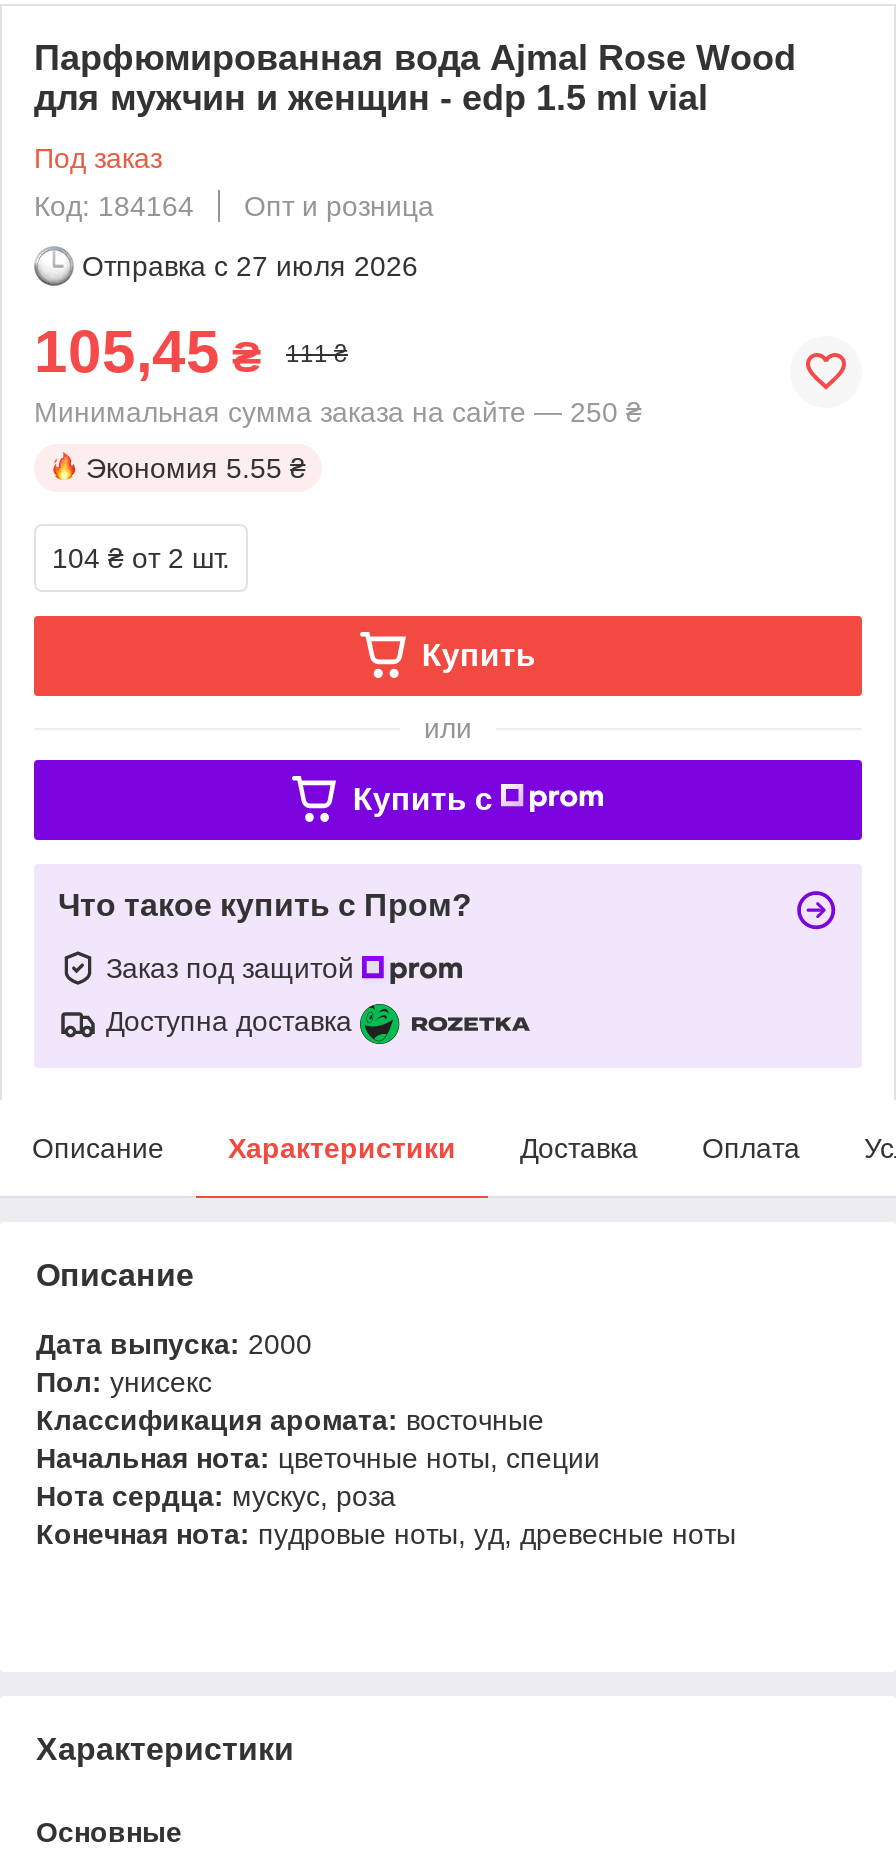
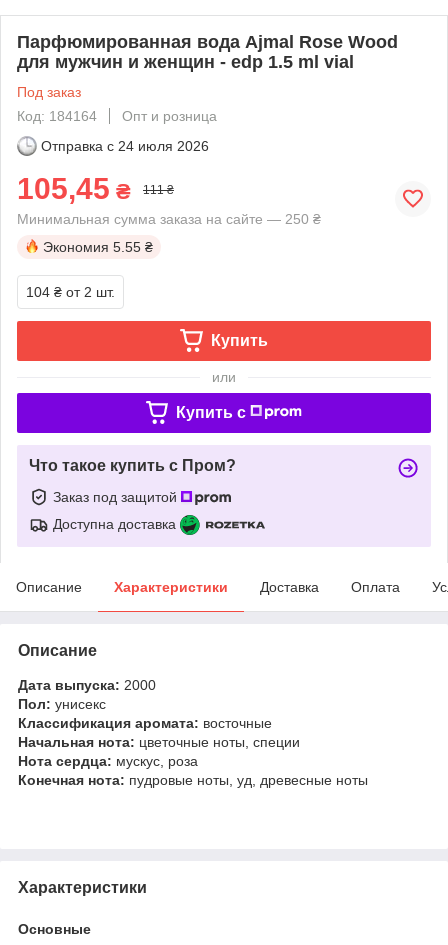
- Отправка с 27 июля 2026
+ Отправка с 24 июля 2026
